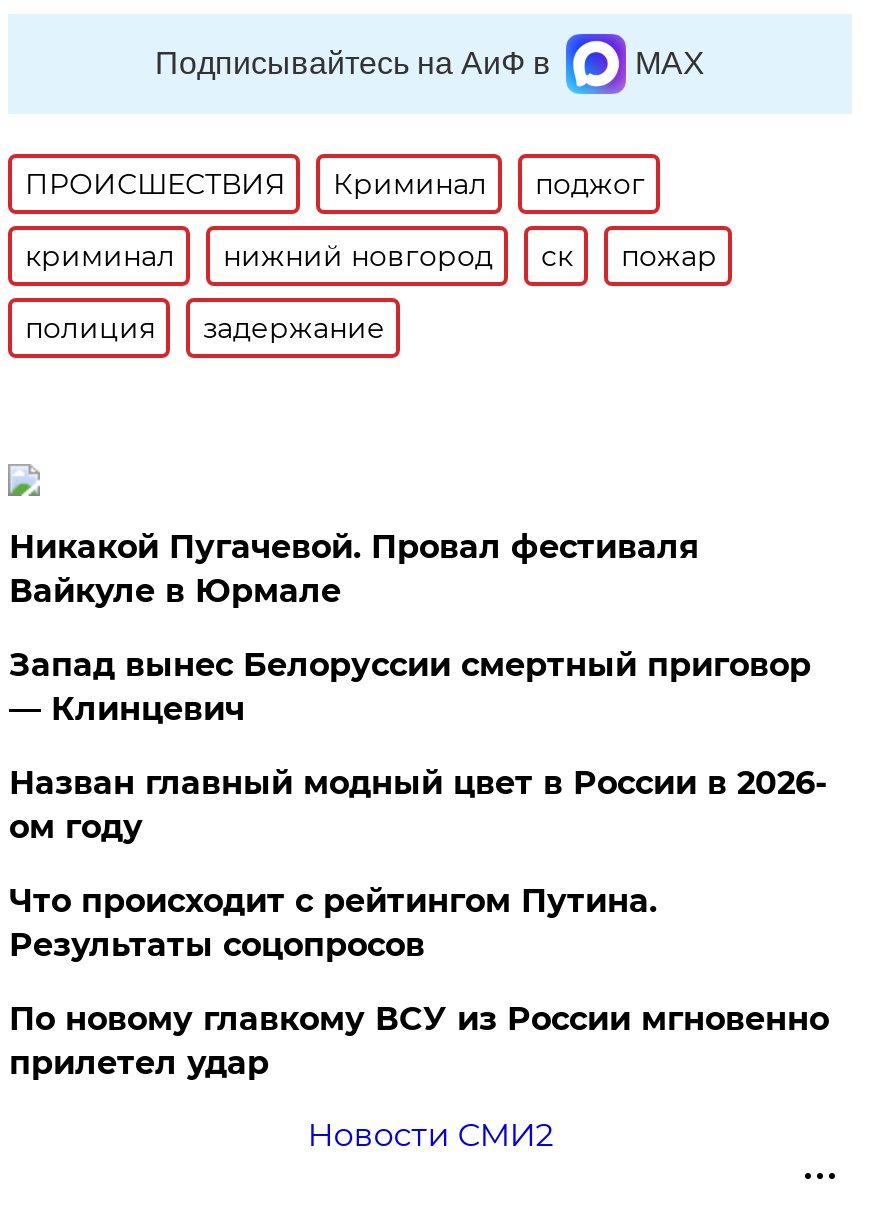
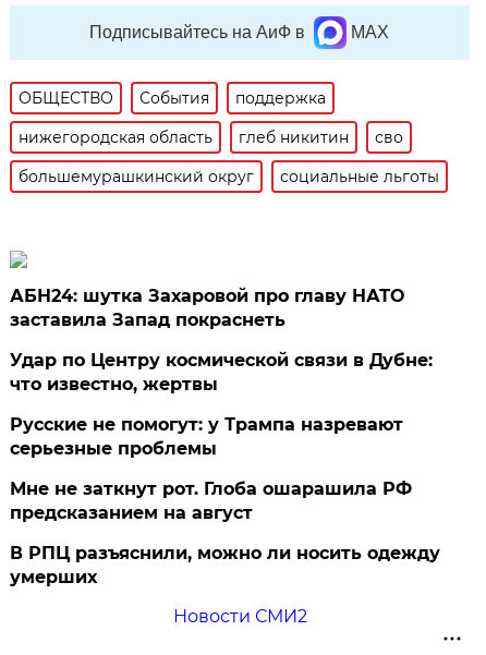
- ПРОИСШЕСТВИЯ
- Криминал
- поджог
+ ОБЩЕСТВО
+ События
+ поддержка

- криминал
- нижний новгород
- ск
- пожар
+ нижегородская область
+ глеб никитин
+ сво

- полиция
- задержание
+ большемурашкинский округ
+ социальные льготы

- Никакой Пугачевой. Провал фестиваля
- Вайкуле в Юрмале
+ АБН24: шутка Захаровой про главу НАТО
+ заставила Запад покраснеть

- Запад вынес Белоруссии смертный приговор
- — Клинцевич
+ Удар по Центру космической связи в Дубне:
+ что известно, жертвы

- Назван главный модный цвет в России в 2026-
- ом году
+ Русские не помогут: у Трампа назревают
+ серьезные проблемы

- Что происходит с рейтингом Путина.
- Результаты соцопросов
+ Мне не заткнут рот. Глоба ошарашила РФ
+ предсказанием на август

- По новому главкому ВСУ из России мгновенно
- прилетел удар
+ В РПЦ разъяснили, можно ли носить одежду
+ умерших
